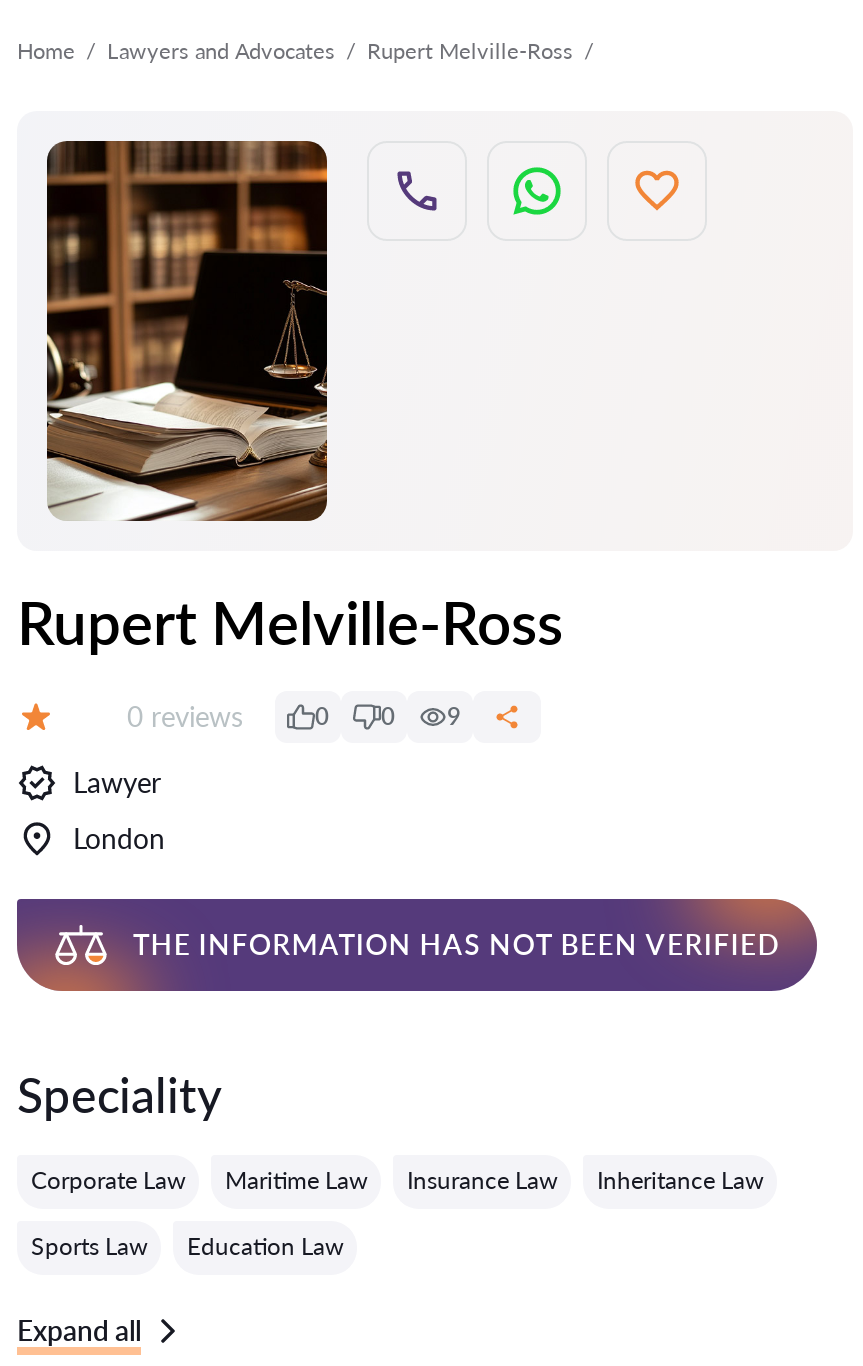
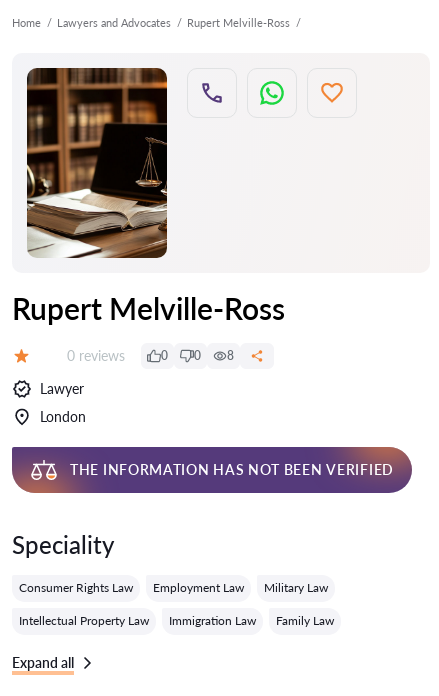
- 9
+ 8

- Corporate Law
- Maritime Law
- Insurance Law
- Inheritance Law
+ Consumer Rights Law
+ Employment Law
+ Military Law

- Sports Law
- Education Law
+ Intellectual Property Law
+ Immigration Law
+ Family Law
